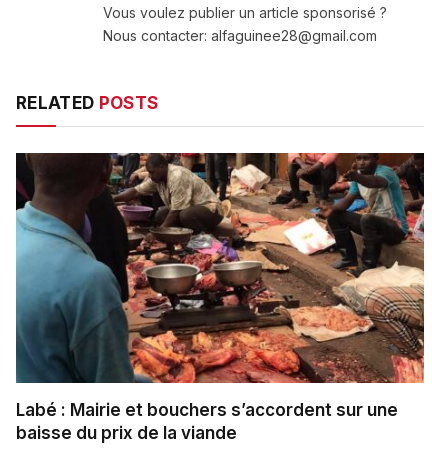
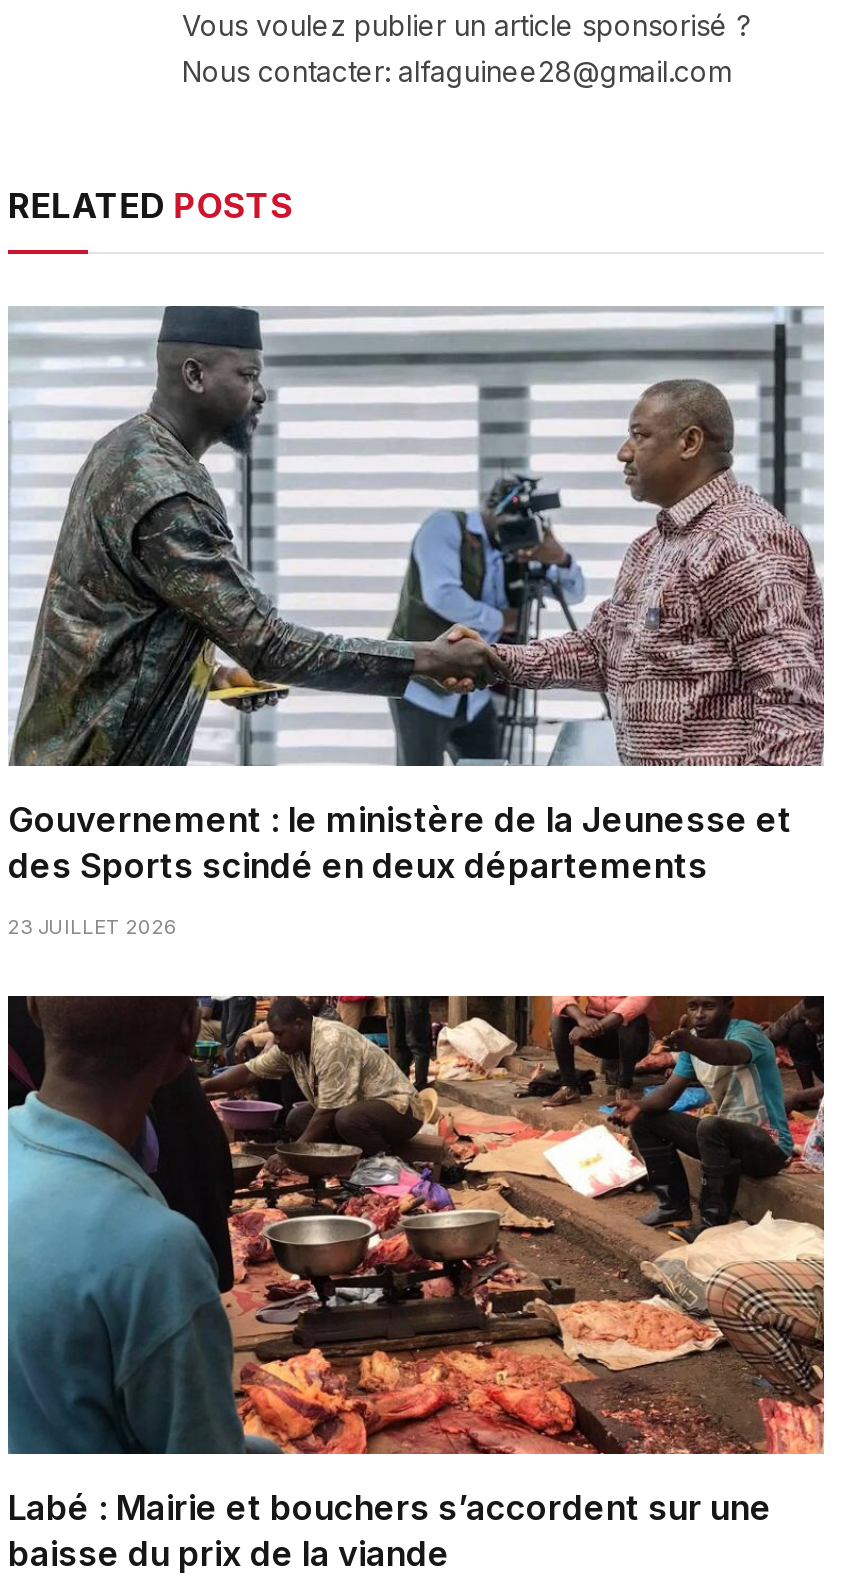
+ [image]
+ Gouvernement : le ministère de la Jeunesse et
+ des Sports scindé en deux départements
+ 23 JUILLET 2026
